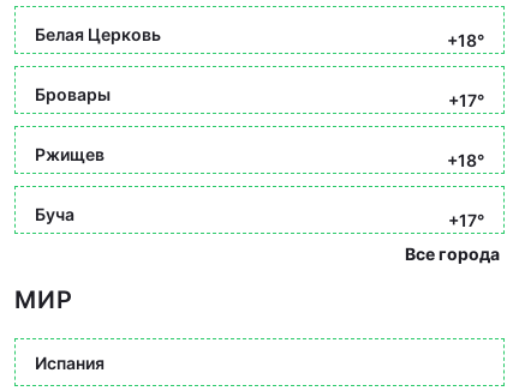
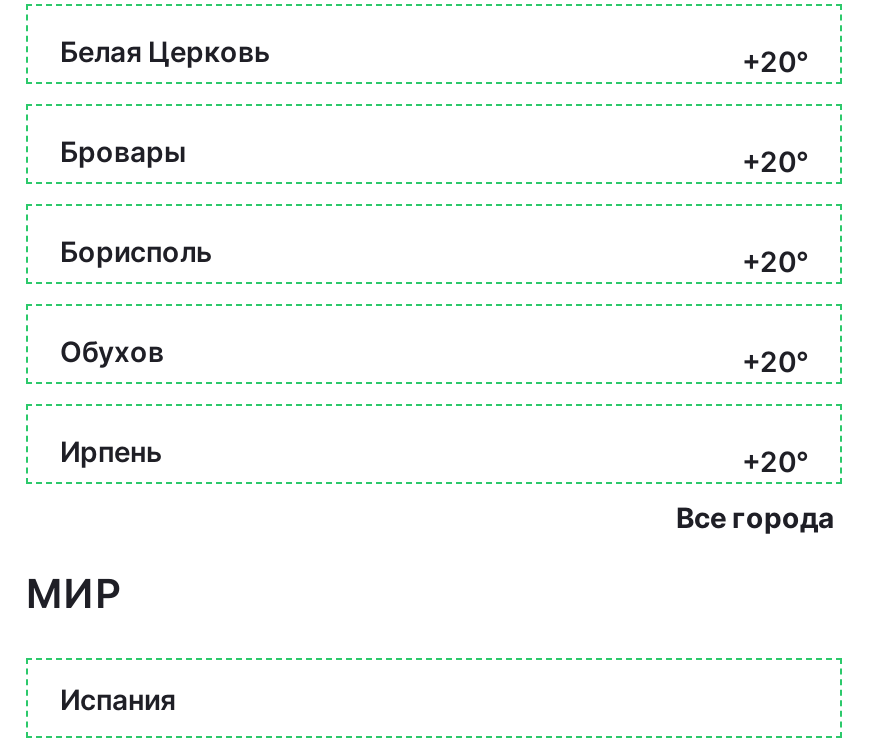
- +18°
+ +20°

- +17°
- Ржищев
- +18°
- Буча
- +17°
+ +20°
+ Борисполь
+ +20°
+ Обухов
+ +20°
+ Ирпень
+ +20°
